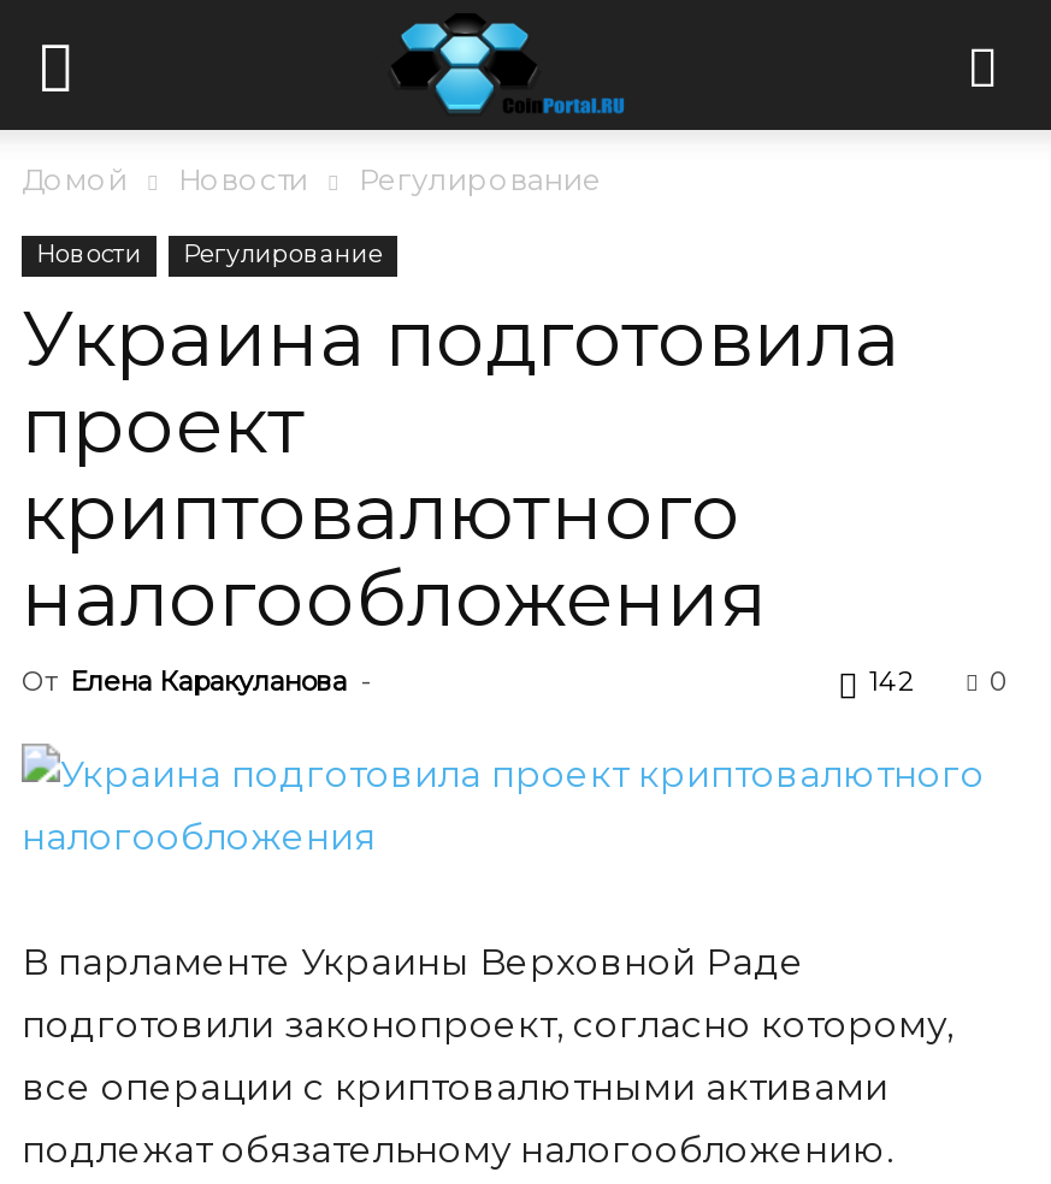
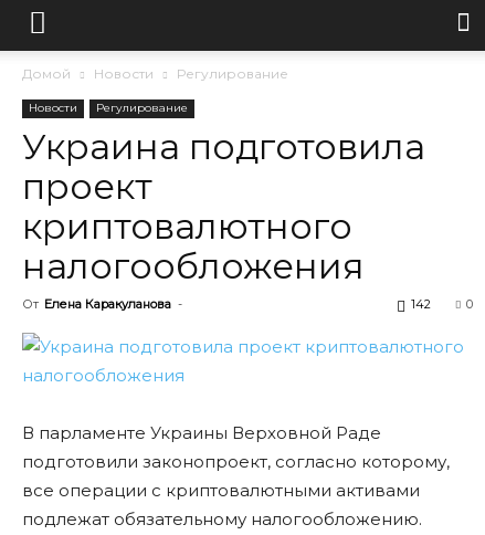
- [image]
